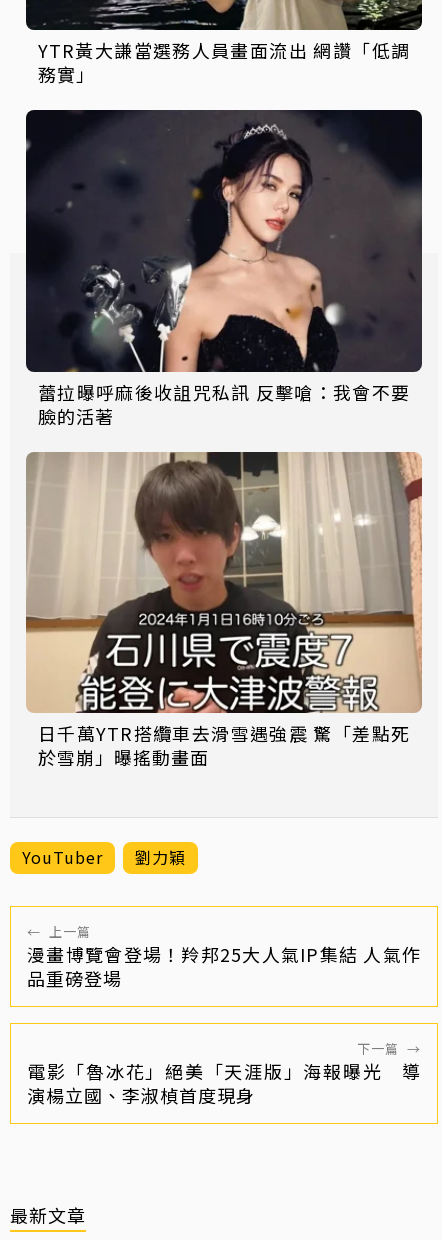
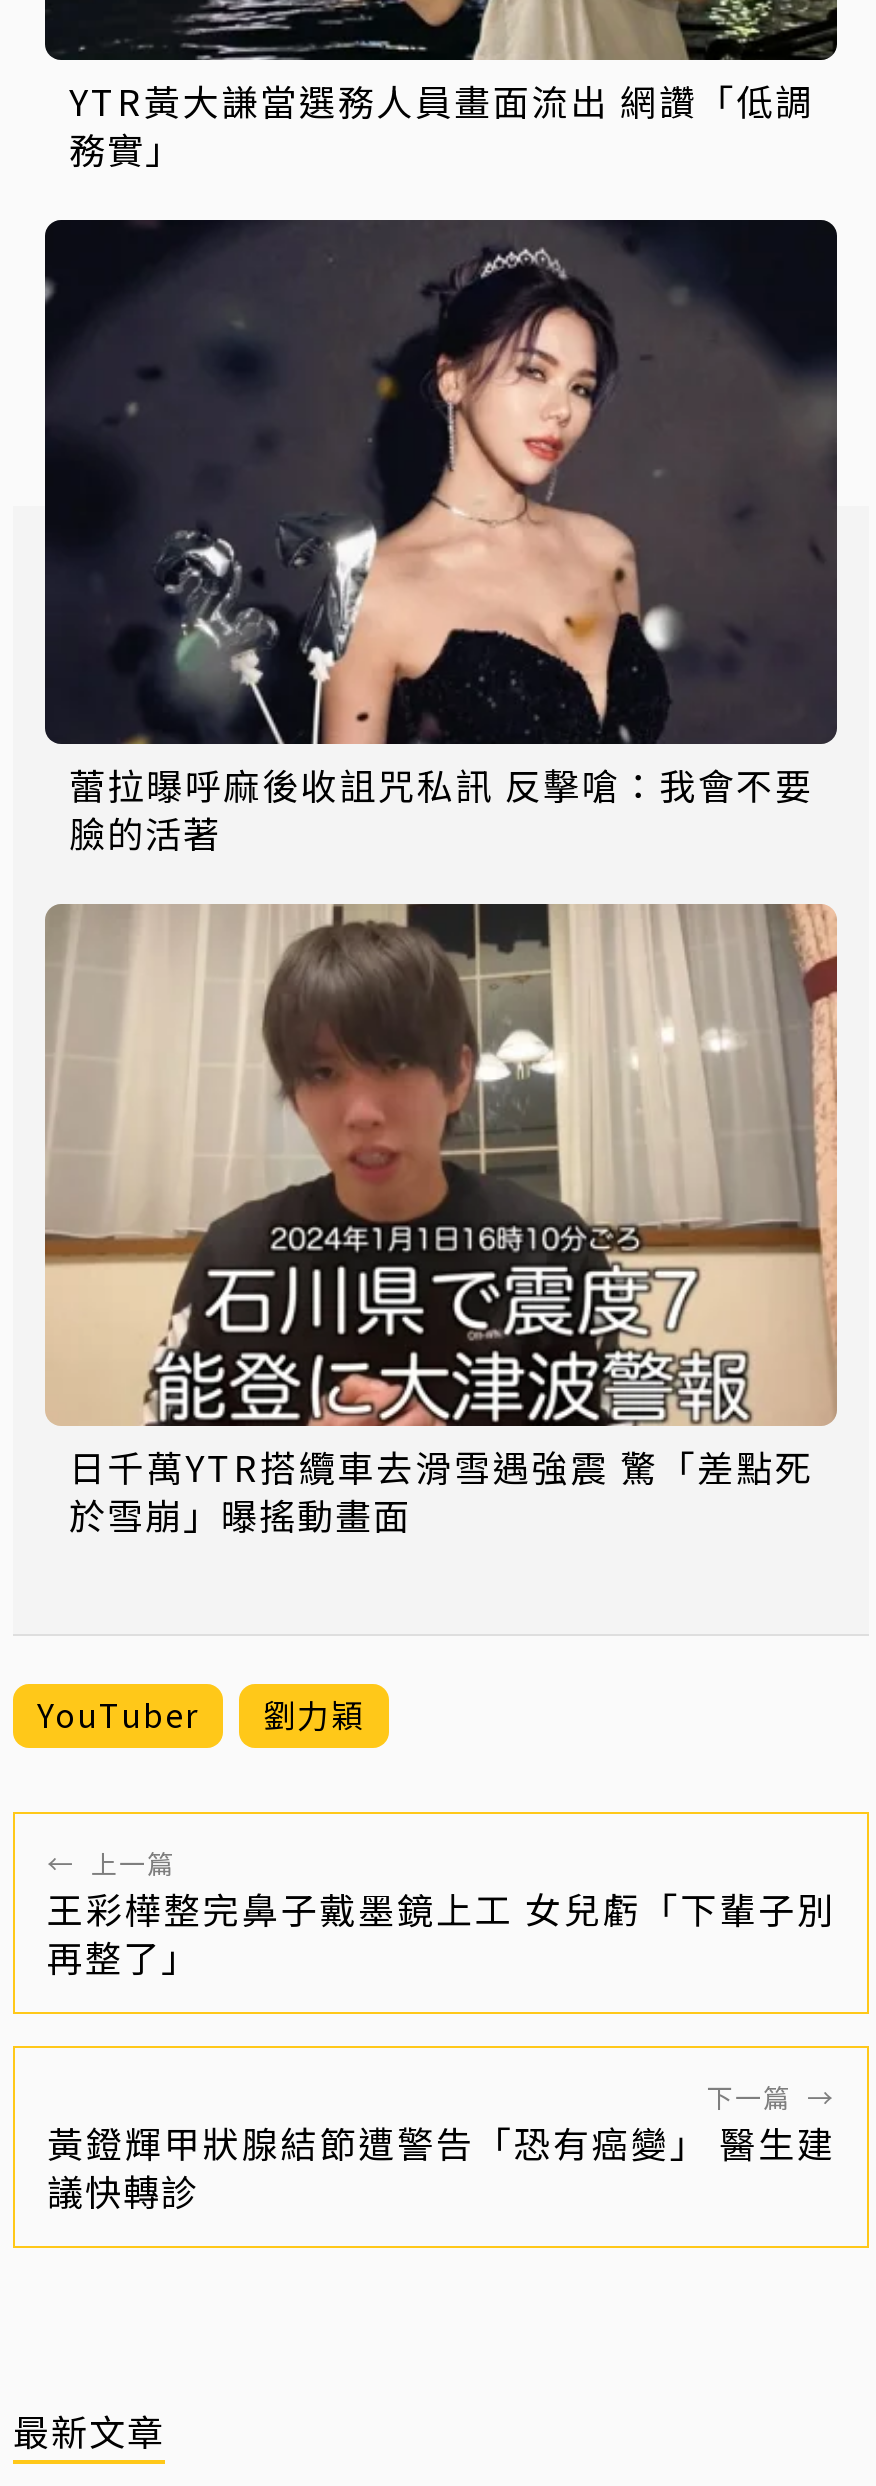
- 漫畫博覽會登場！羚邦25大人氣IP集結 人氣作
- 品重磅登場
+ 王彩樺整完鼻子戴墨鏡上工 女兒虧「下輩子別
+ 再整了」

- 電影「魯冰花」絕美「天涯版」海報曝光 導
- 演楊立國、李淑楨首度現身
+ 黃鐙輝甲狀腺結節遭警告「恐有癌變」 醫生建
+ 議快轉診
